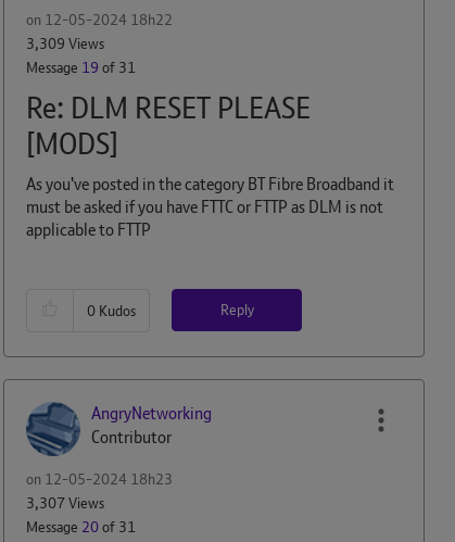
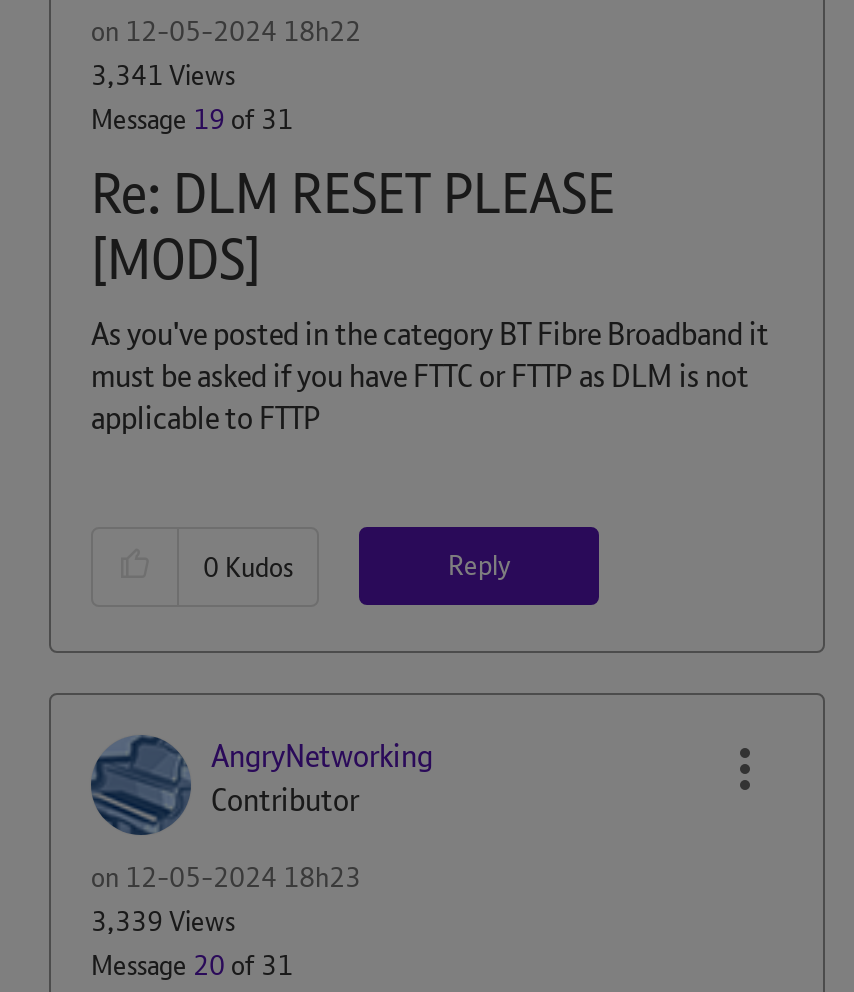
- 3,309 Views
+ 3,341 Views

- 3,307 Views
+ 3,339 Views
